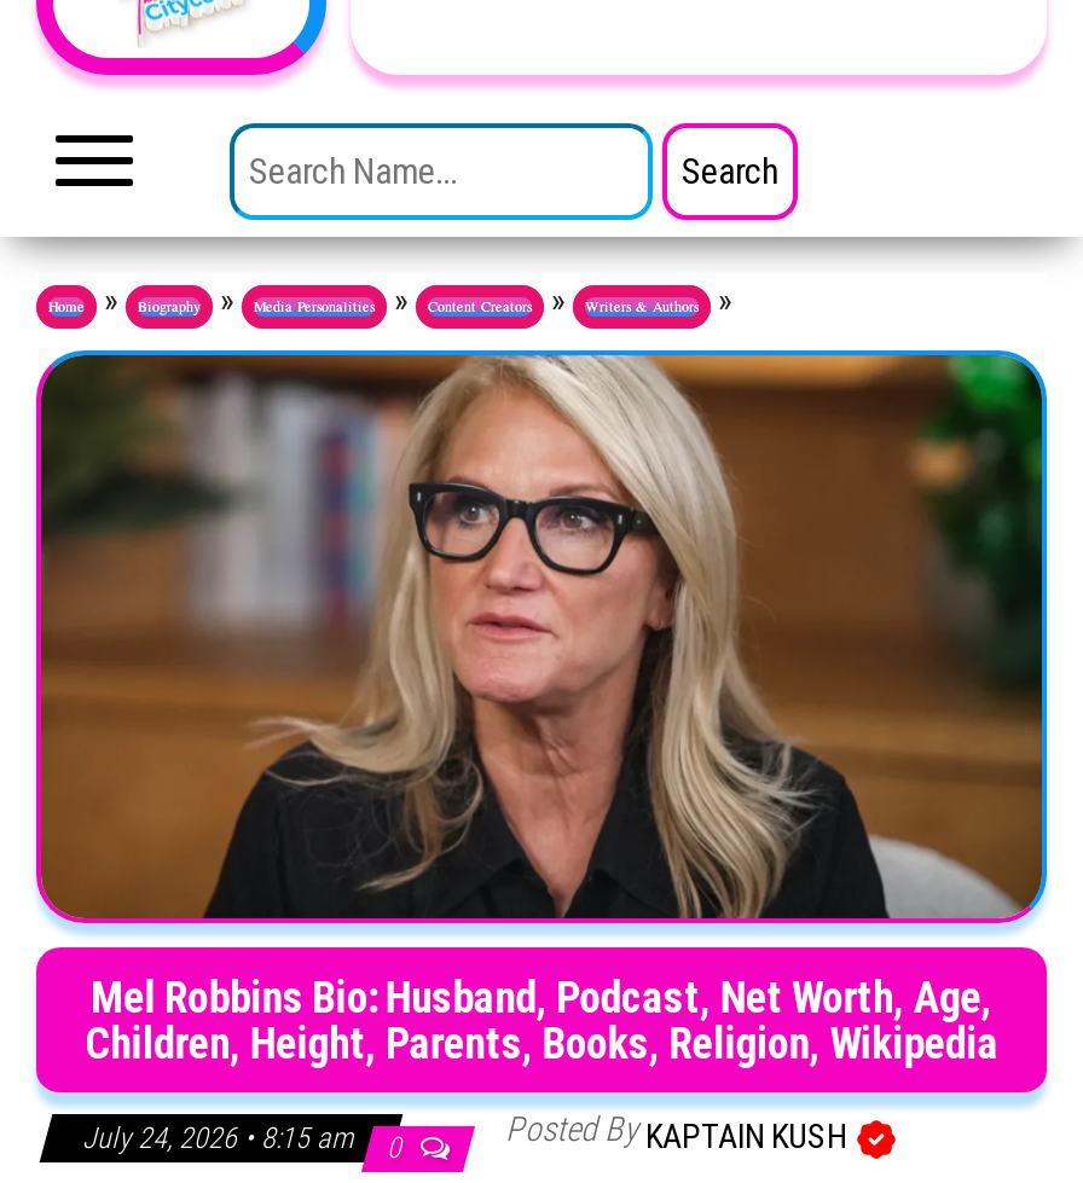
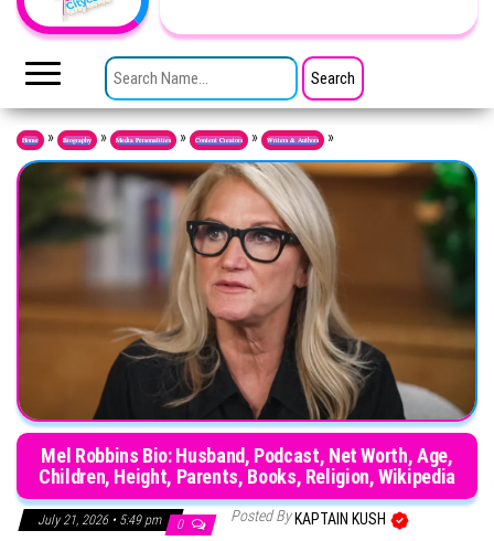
- July 24, 2026 • 8:15 am 0
+ July 21, 2026 • 5:49 pm 0
